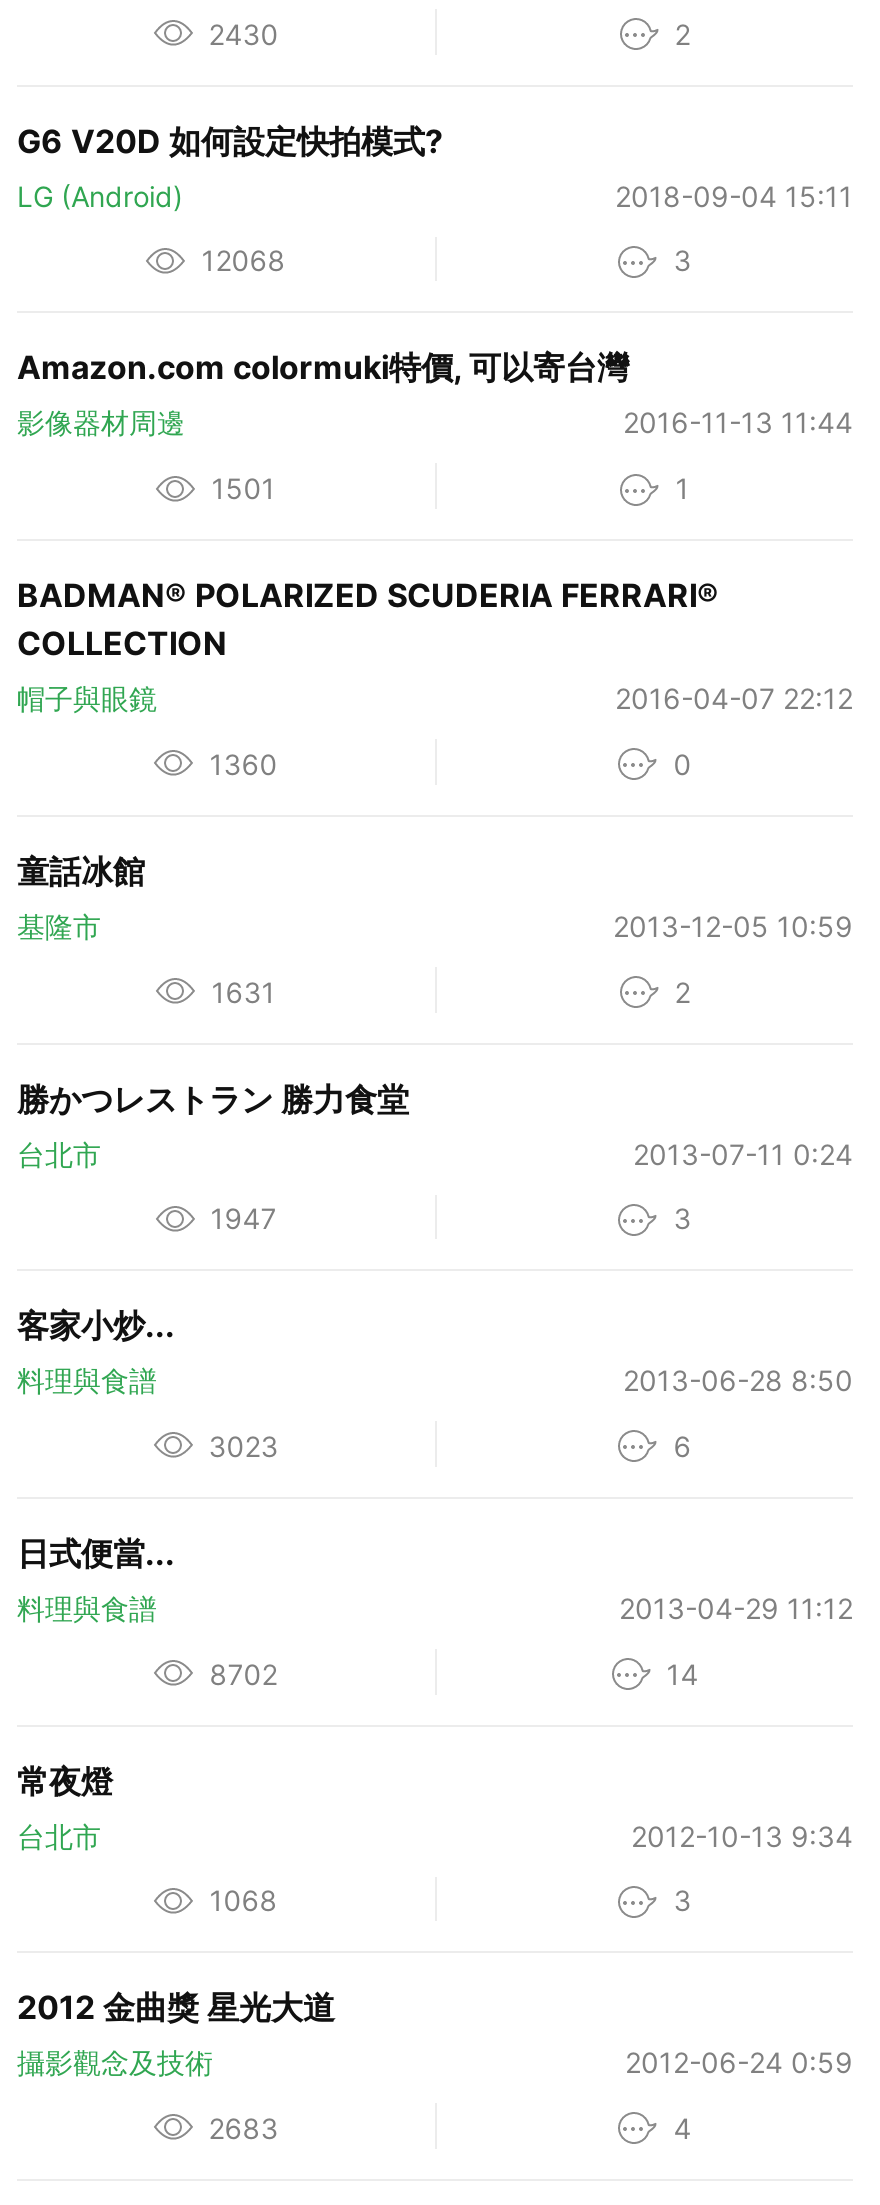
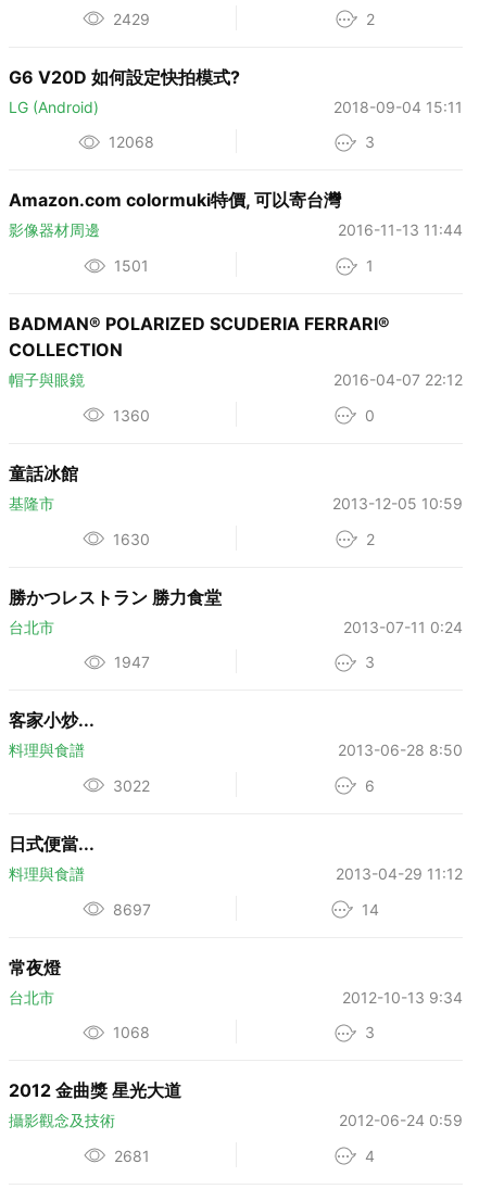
- 2430
+ 2429

- 1631
+ 1630

- 3023
+ 3022

- 8702
+ 8697

- 2683
+ 2681
